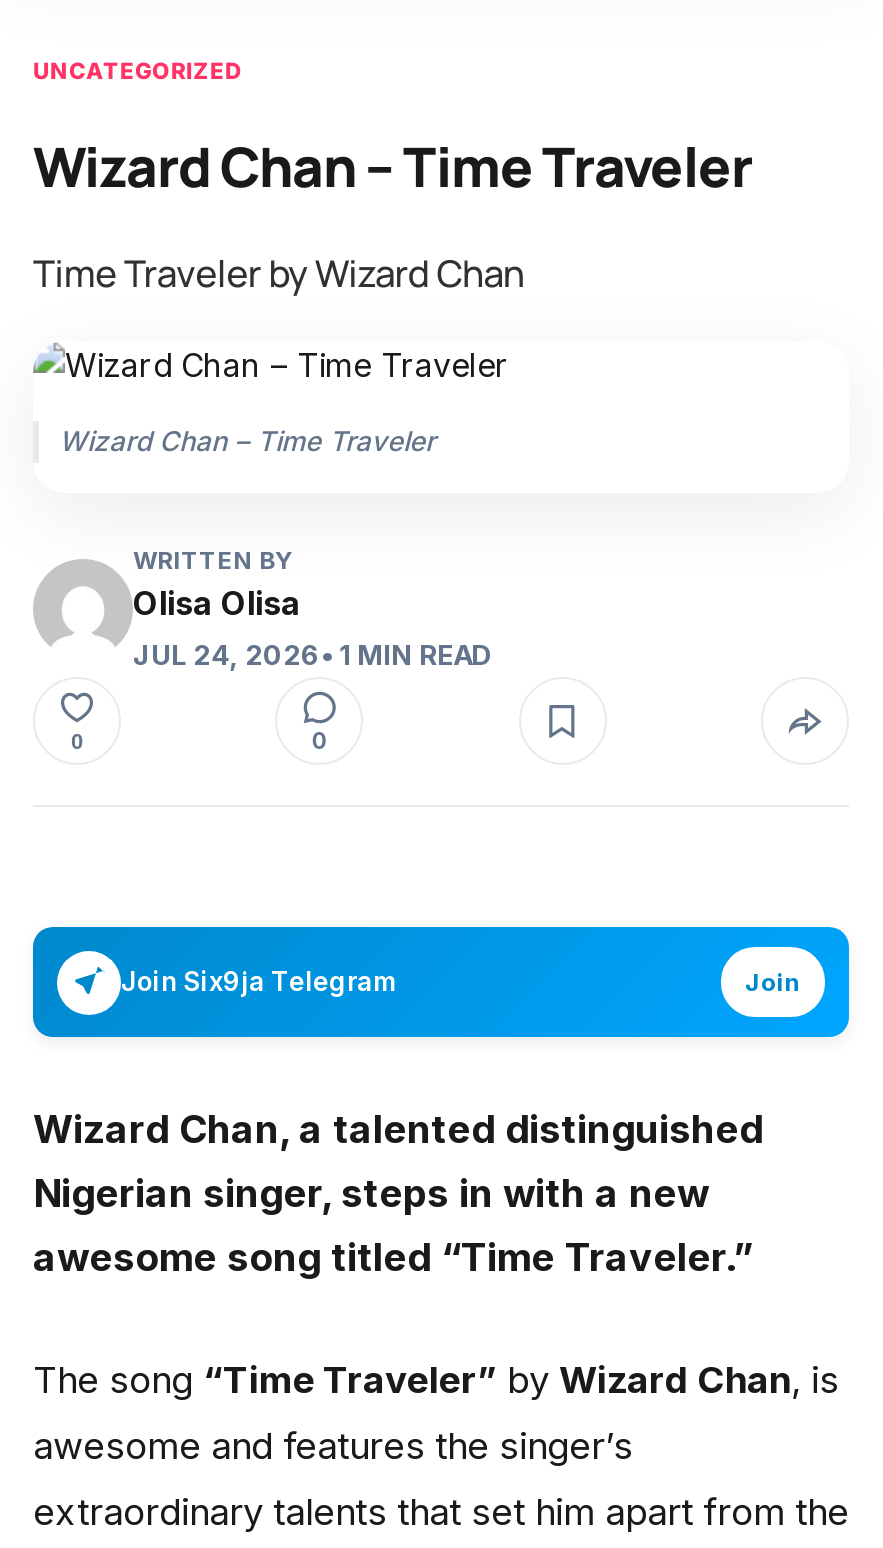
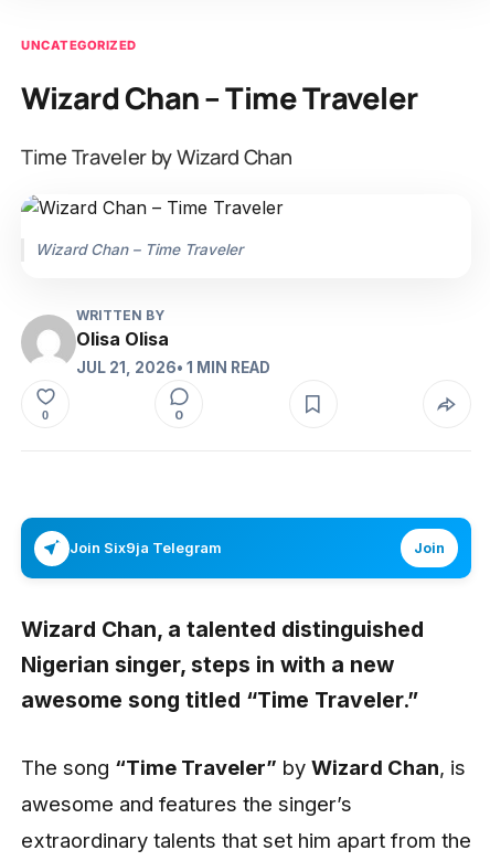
- JUL 24, 2026 • 1 MIN READ
+ JUL 21, 2026 • 1 MIN READ
